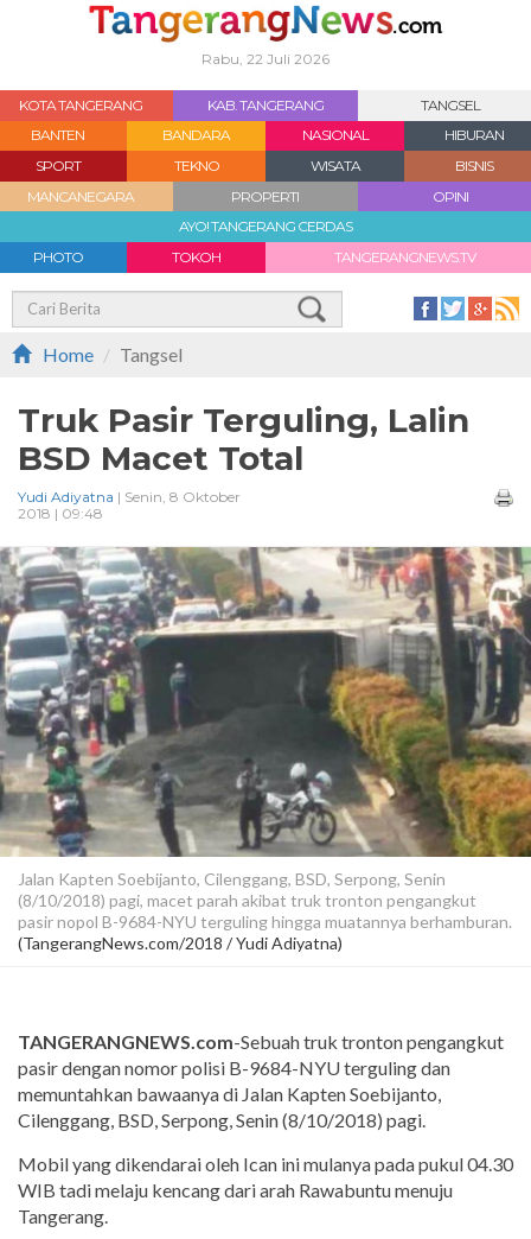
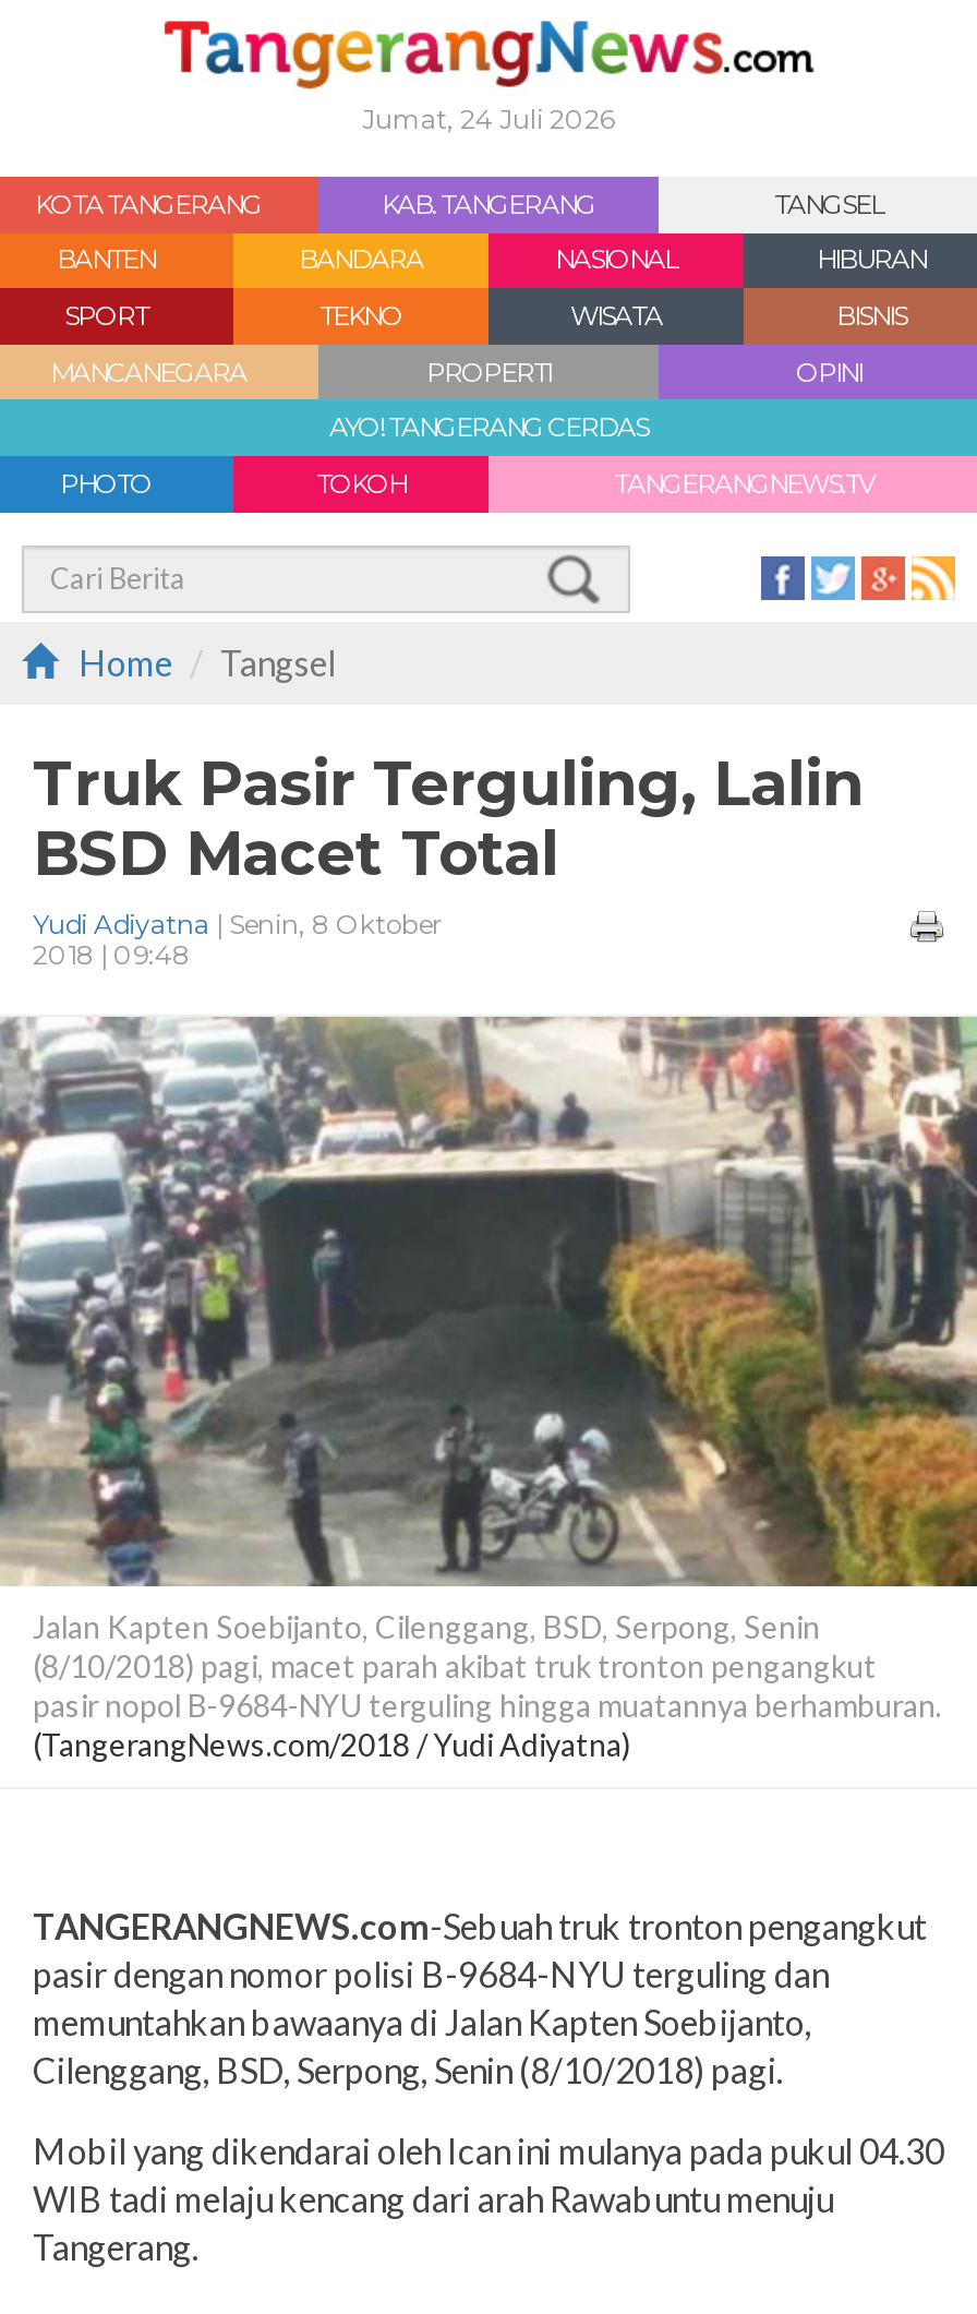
- Rabu, 22 Juli 2026
+ Jumat, 24 Juli 2026
